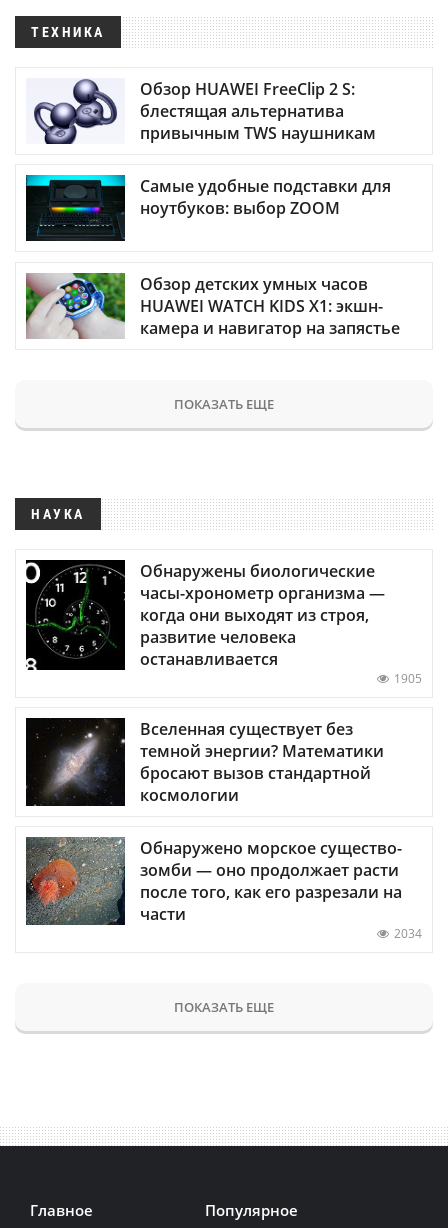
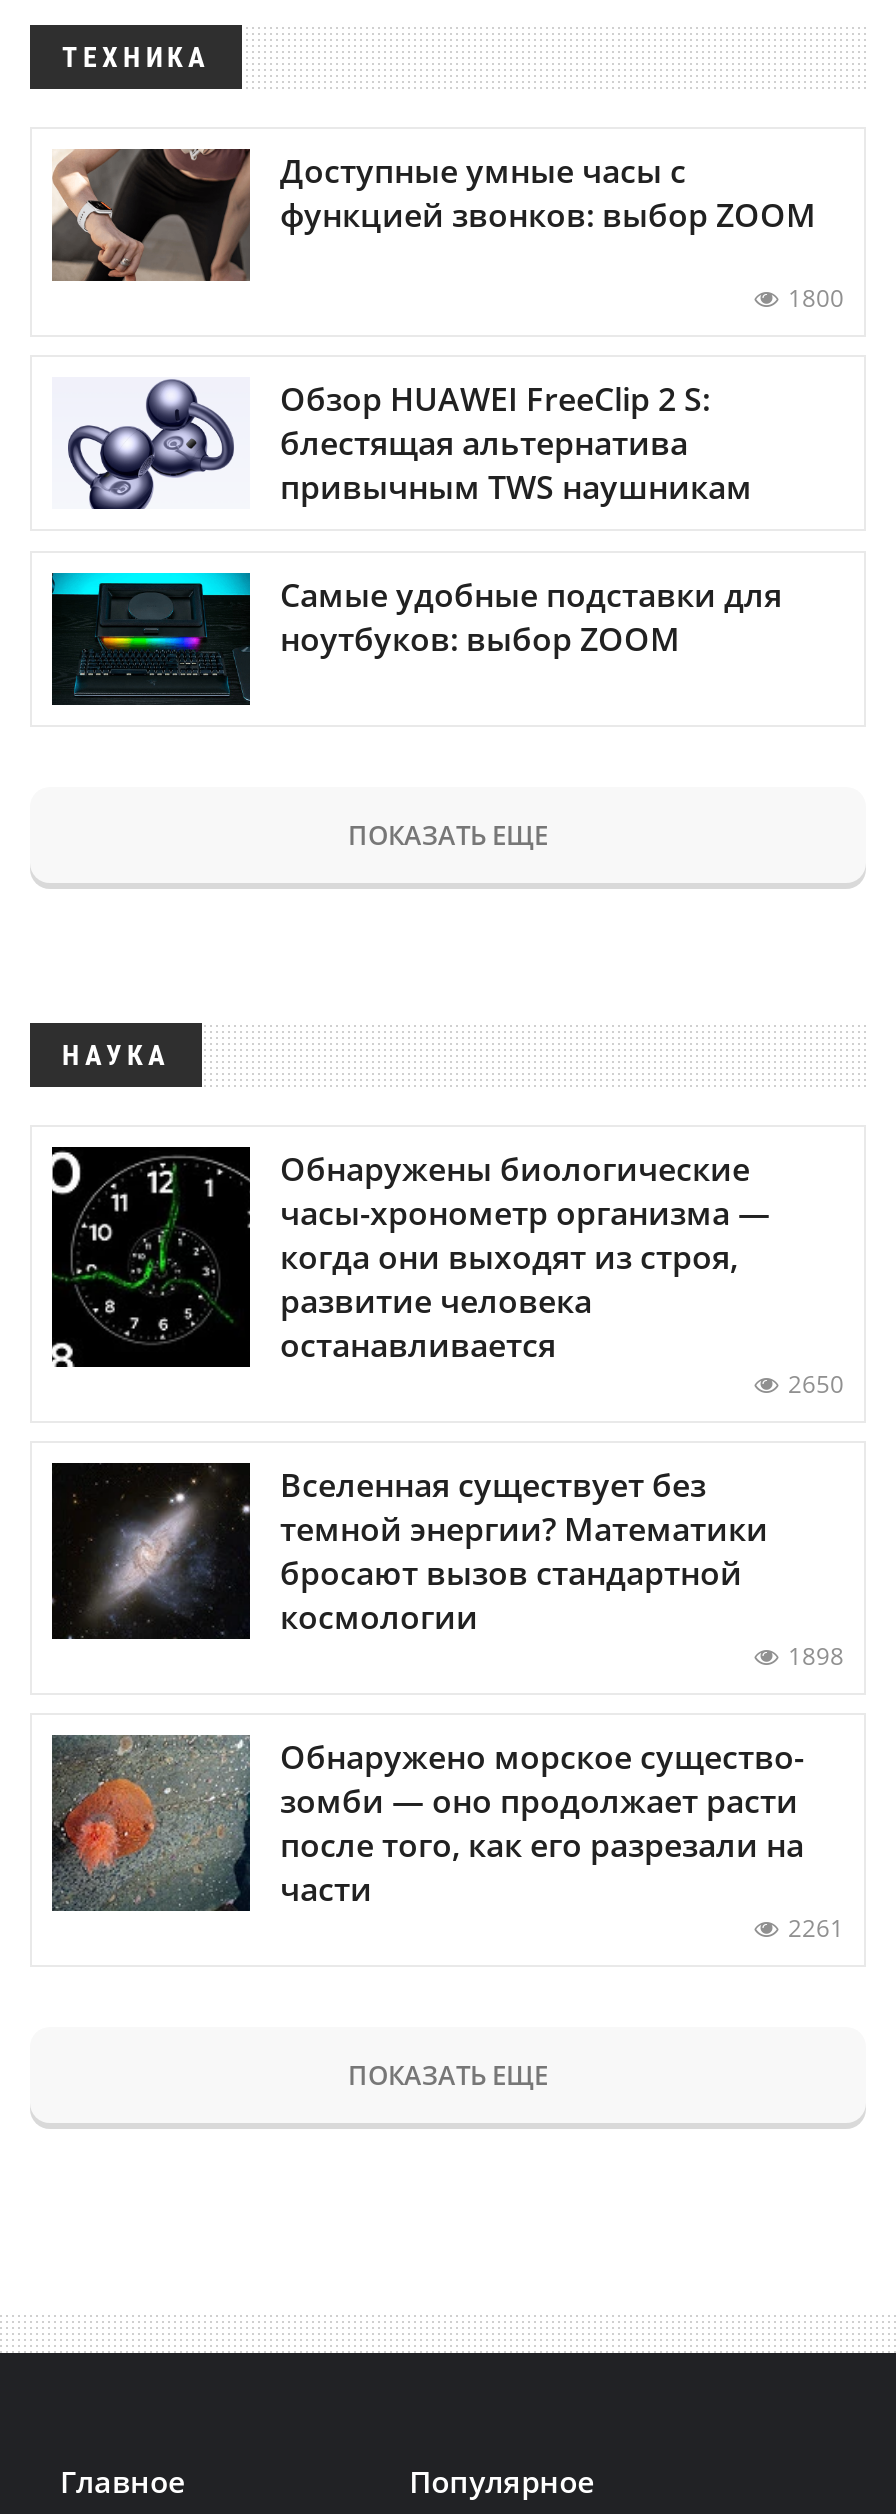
+ [image]
+ Доступные умные часы с
+ функцией звонков: выбор ZOOM
+ 1800

moved down: [image] | Обзор HUAWEI FreeClip 2 S: | блестящая альтернатива | привычным TWS наушникам | Самые удобные подставки для | ноутбуков: выбор ZOOM

- [image]
- Обзор детских умных часов
- HUAWEI WATCH KIDS X1: экшн-
- камера и навигатор на запястье

- 1905
+ 2650

+ 1898

- 2034
+ 2261
